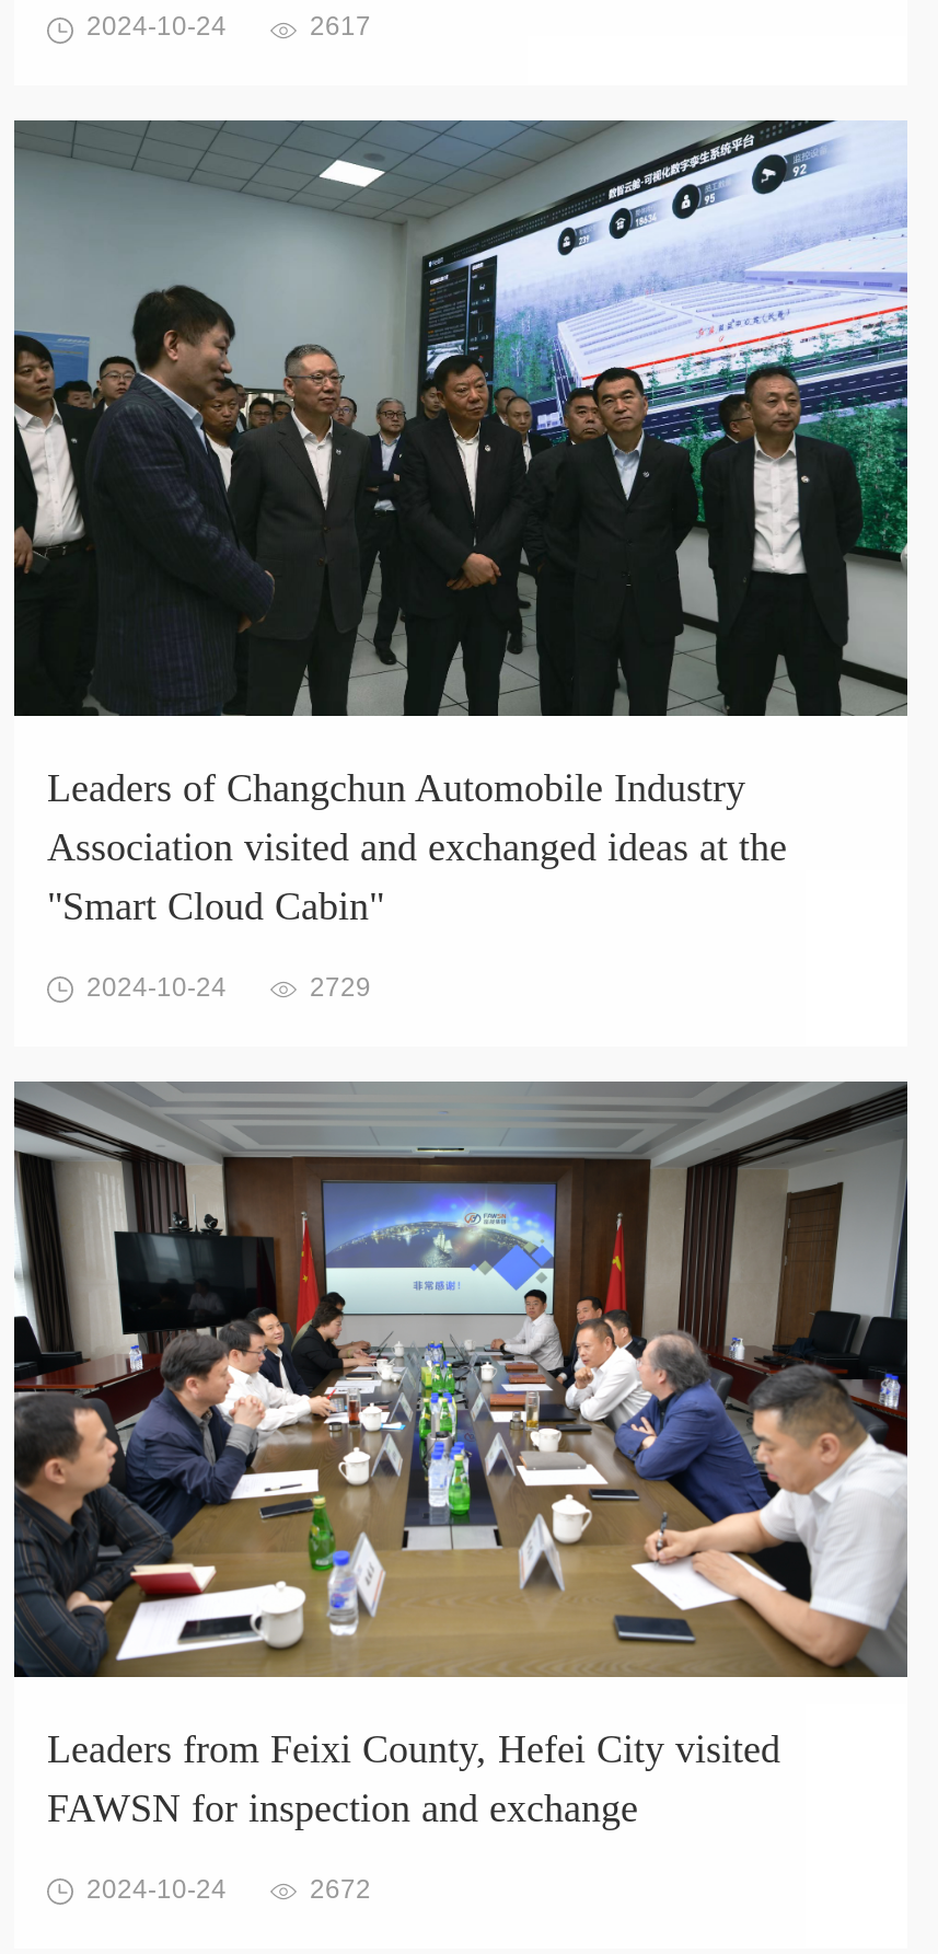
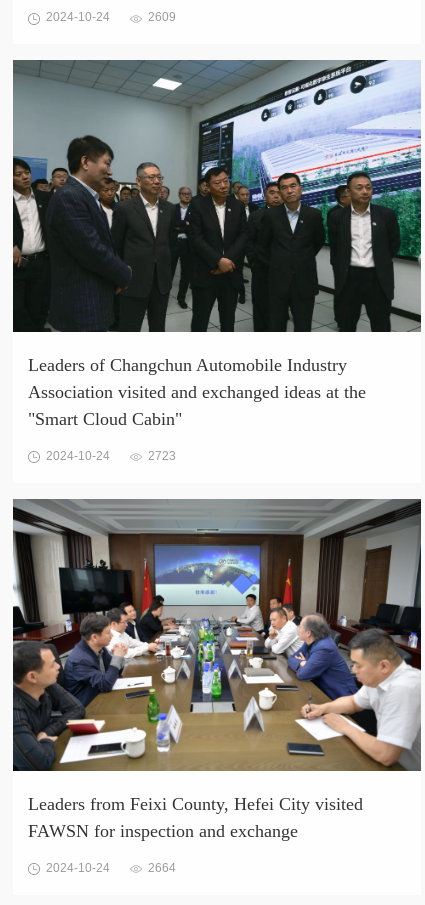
- 2617
+ 2609

- 2729
+ 2723

- 2672
+ 2664
